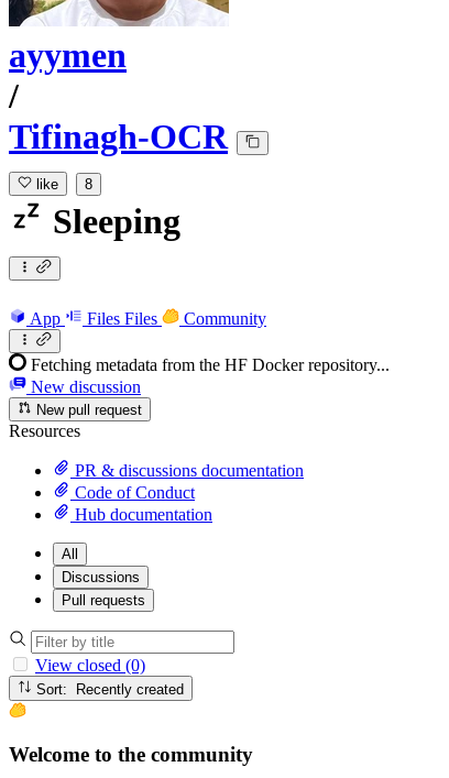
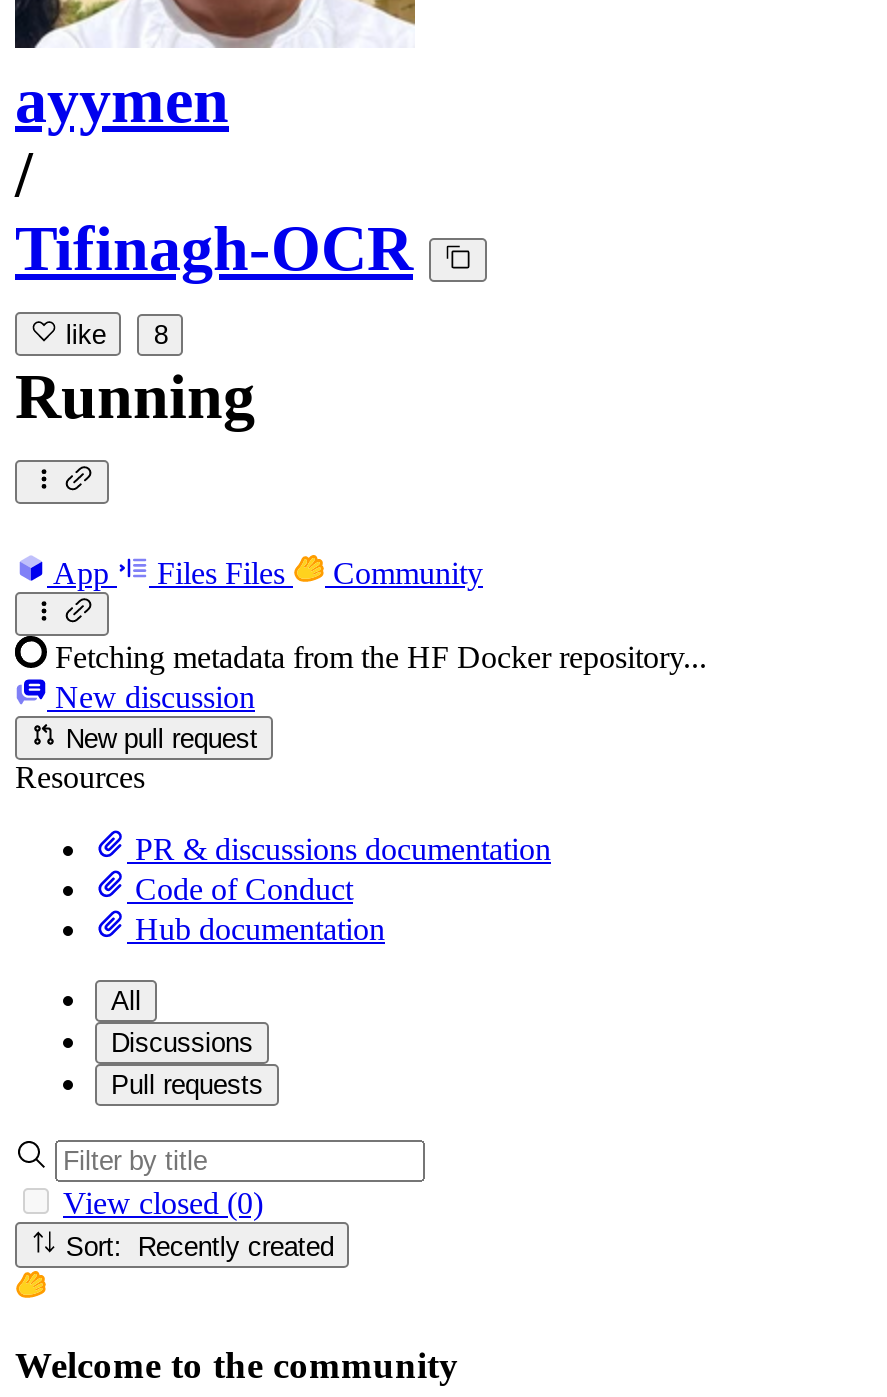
- Sleeping
+ Running
